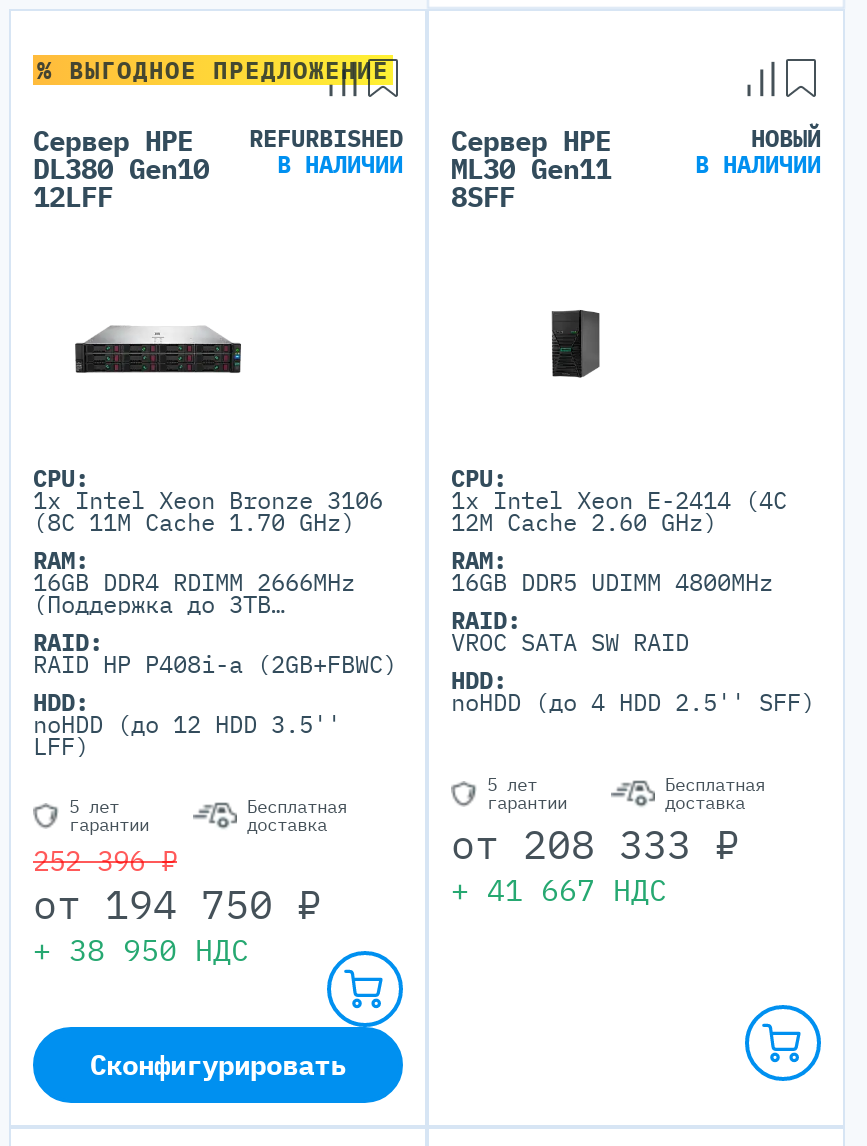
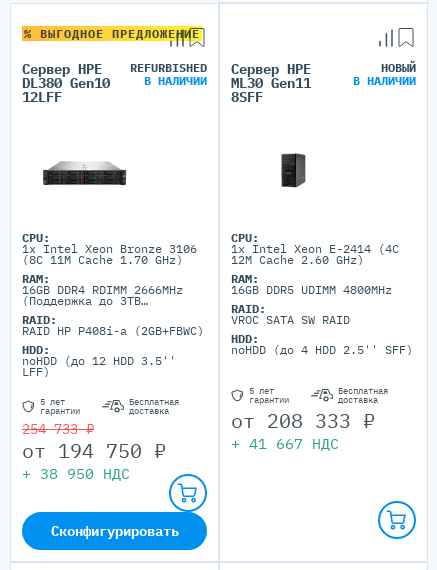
- 252 396 ₽
+ 254 733 ₽
